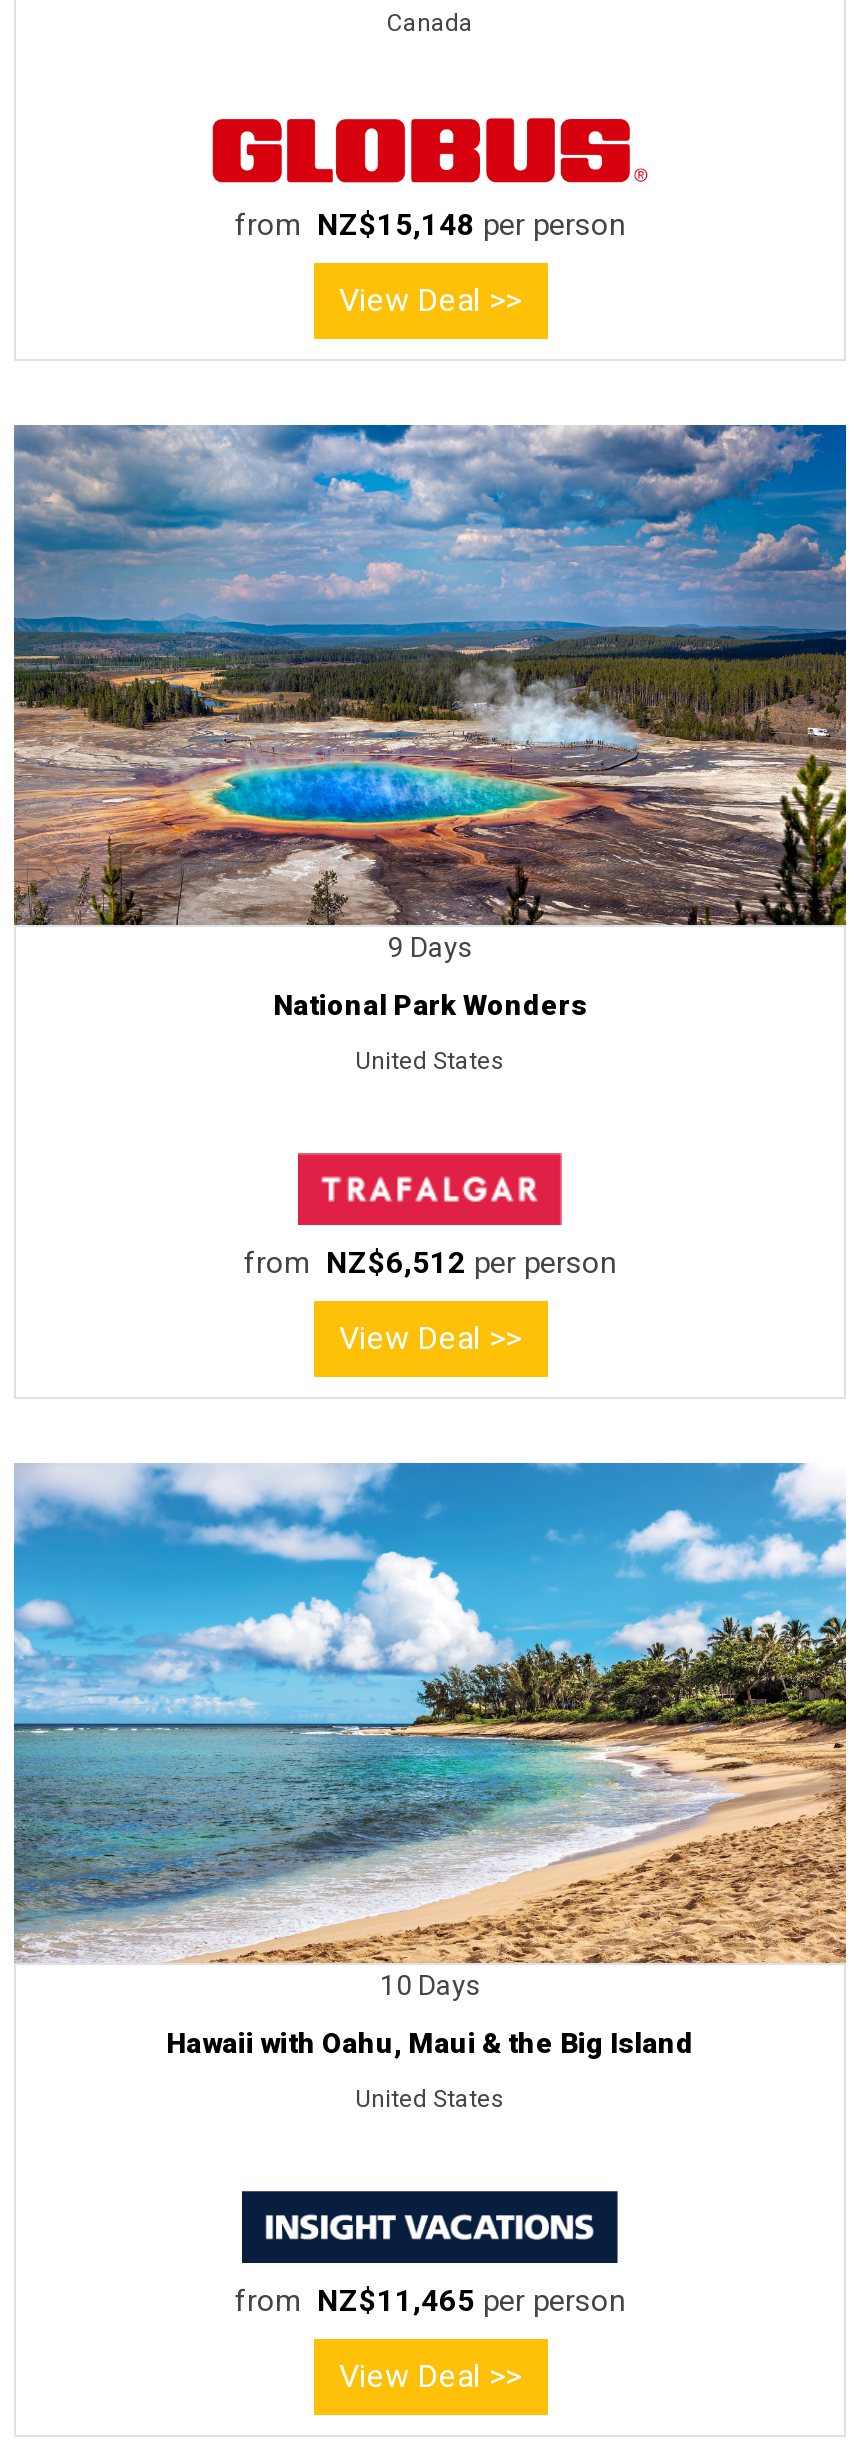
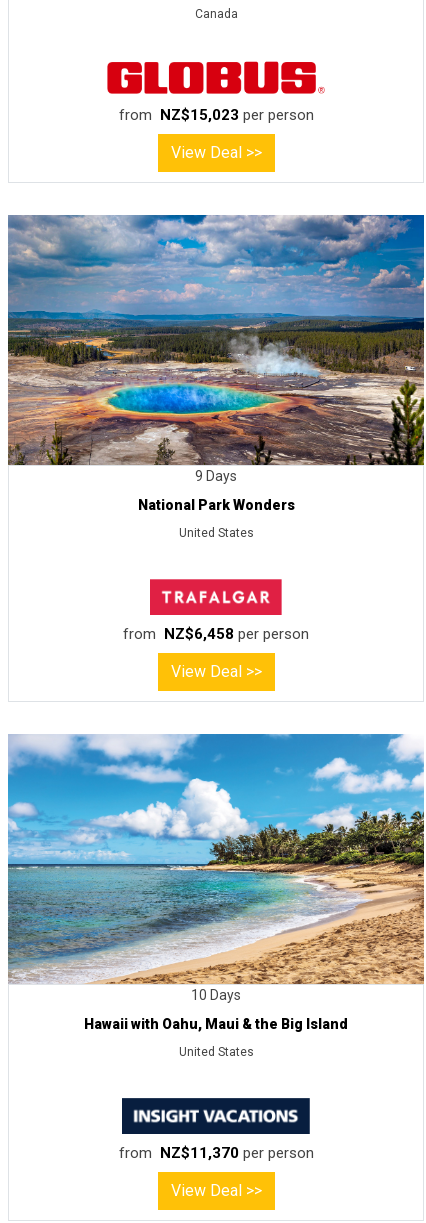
- from NZ$15,148 per person
+ from NZ$15,023 per person

- from NZ$6,512 per person
+ from NZ$6,458 per person

- from NZ$11,465 per person
+ from NZ$11,370 per person
